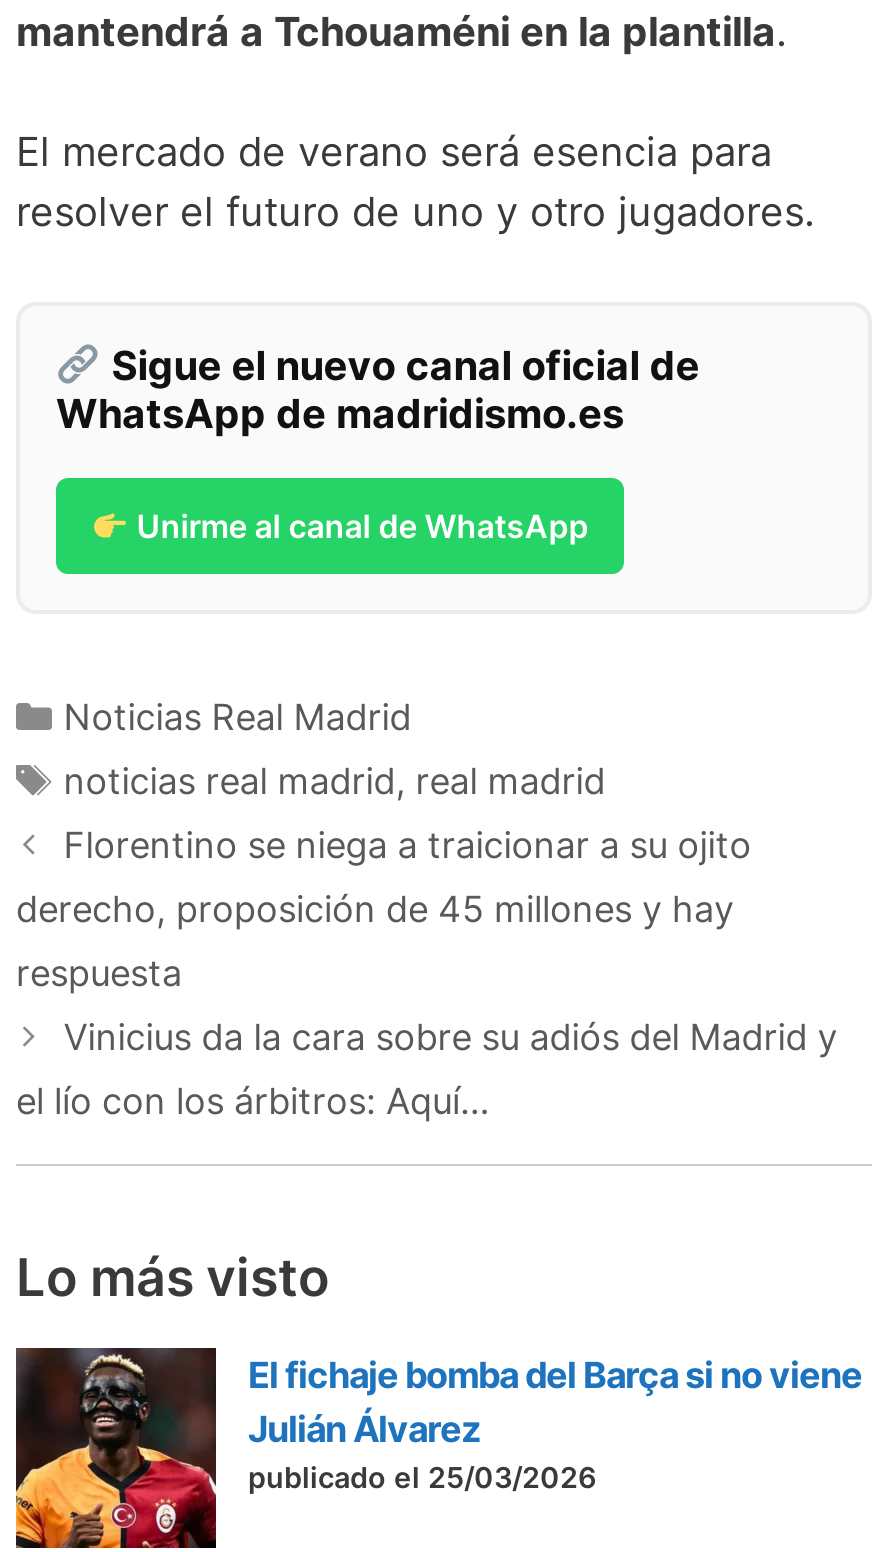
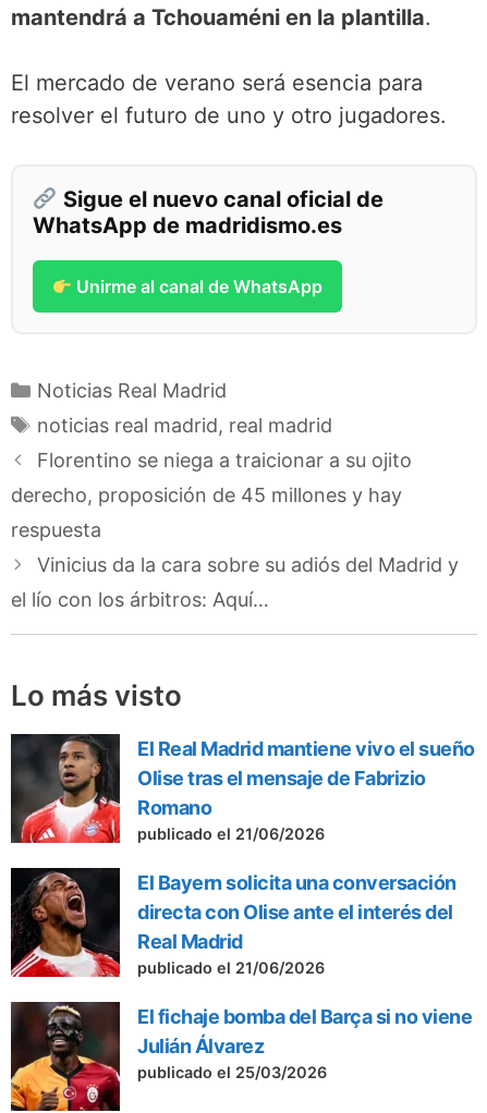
+ [image]
+ El Real Madrid mantiene vivo el sueño
+ Olise tras el mensaje de Fabrizio
+ Romano
+ publicado el 21/06/2026
+ El Bayern solicita una conversación
+ directa con Olise ante el interés del
+ Real Madrid
+ publicado el 21/06/2026

+ [image]
